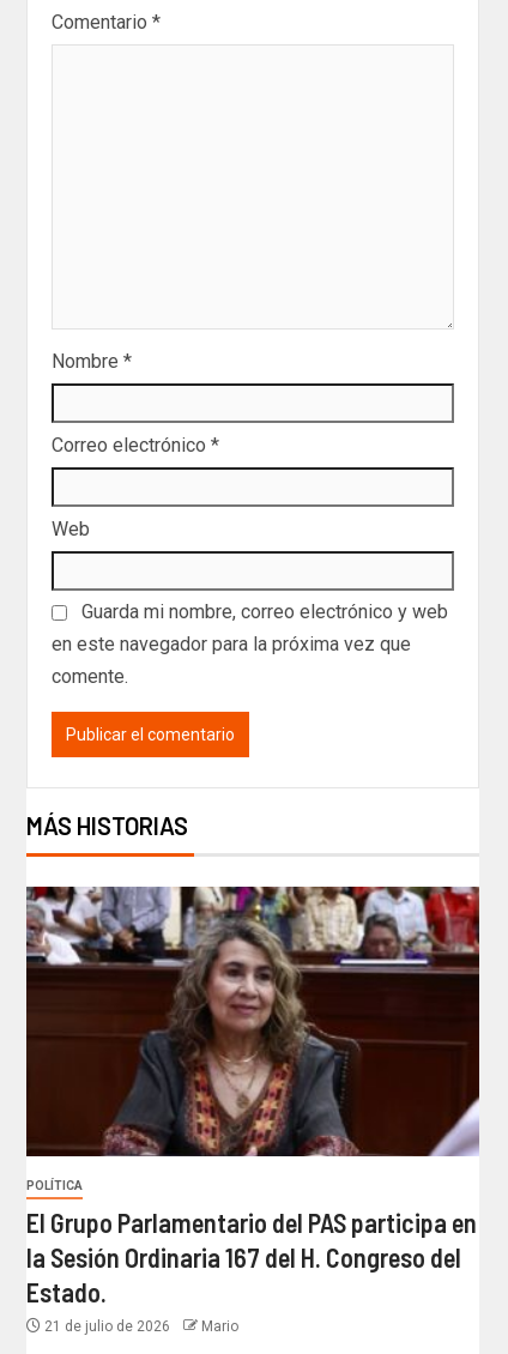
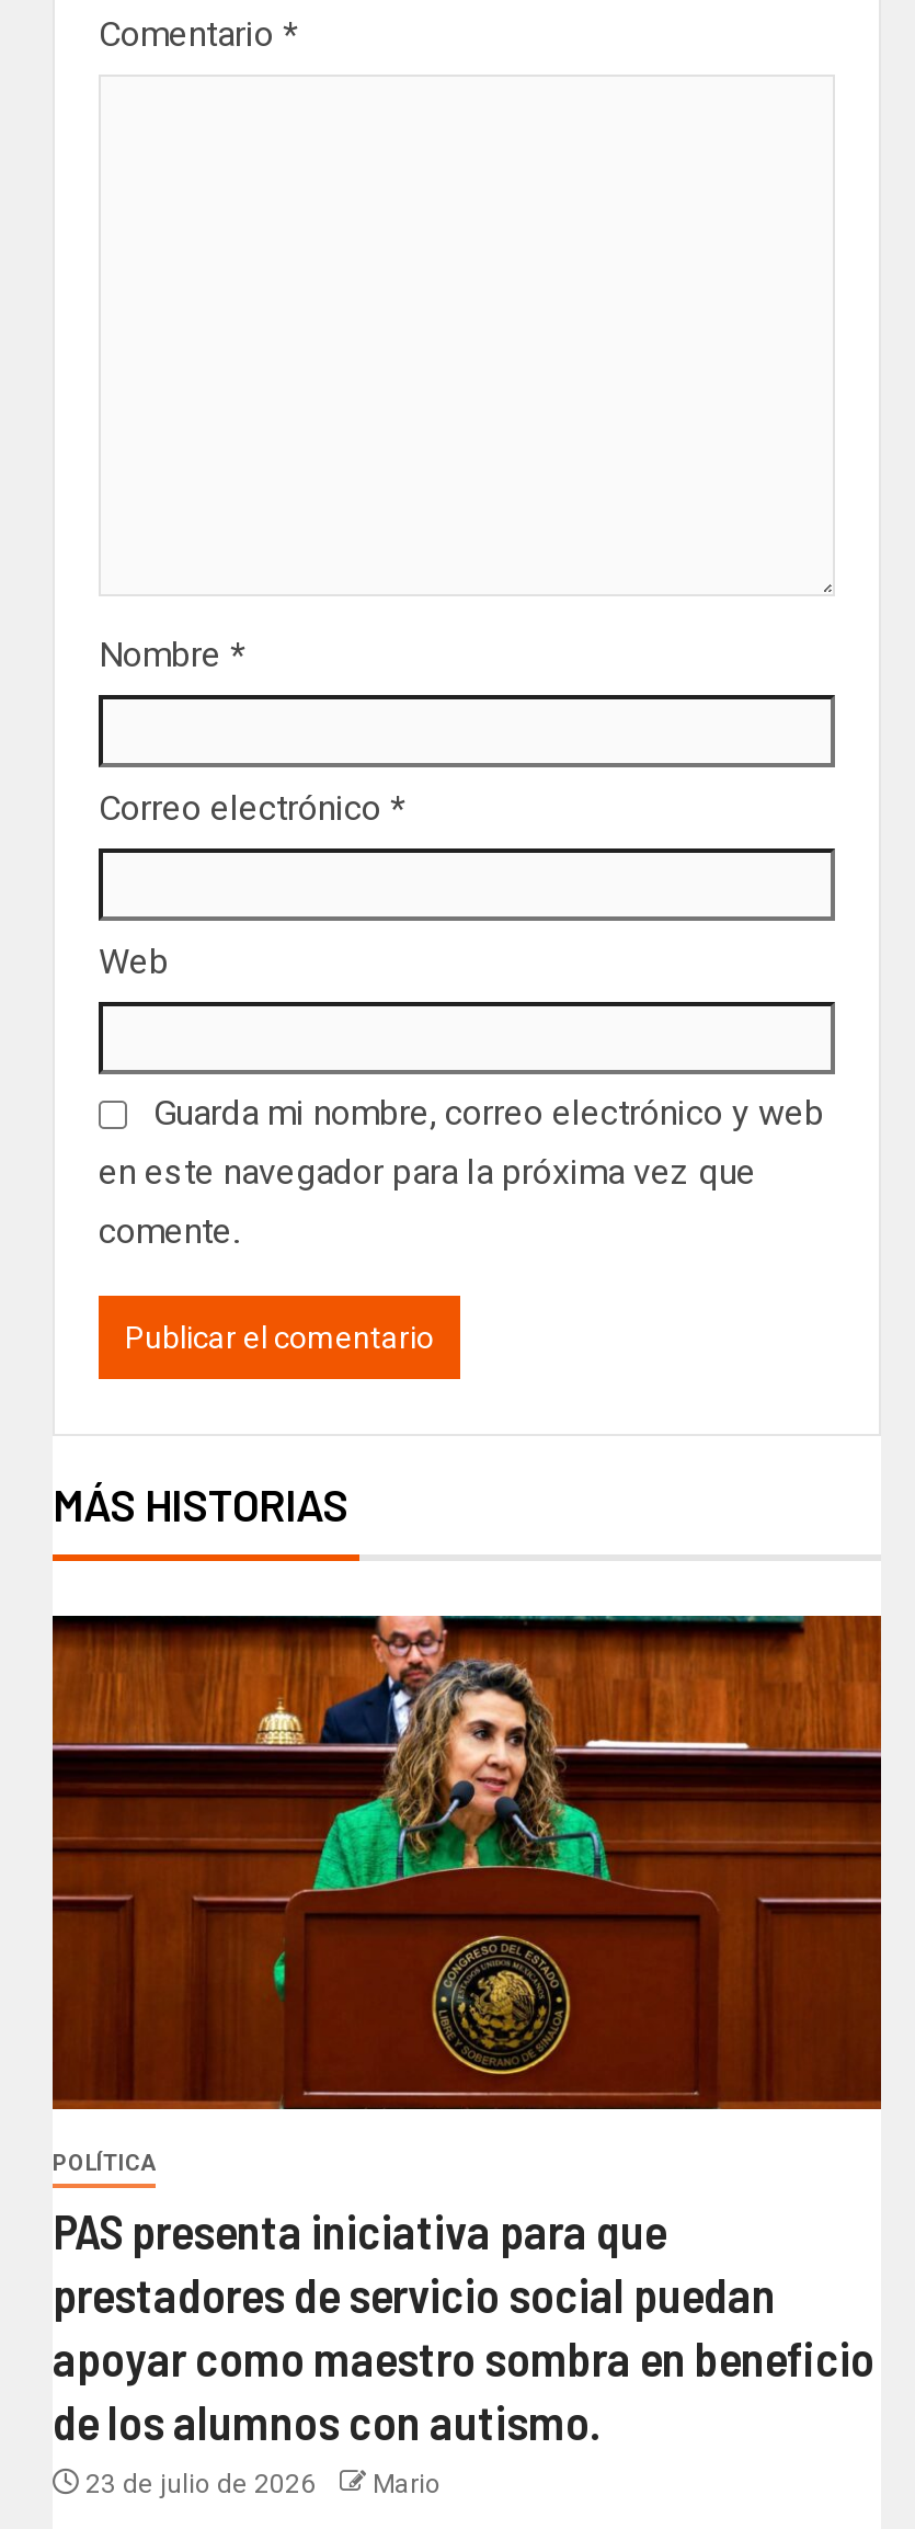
- [image]
+ [image]

- El Grupo Parlamentario del PAS participa en
- la Sesión Ordinaria 167 del H. Congreso del
- Estado.
- 21 de julio de 2026
+ PAS presenta iniciativa para que
+ prestadores de servicio social puedan
+ apoyar como maestro sombra en beneficio
+ de los alumnos con autismo.
+ 23 de julio de 2026
